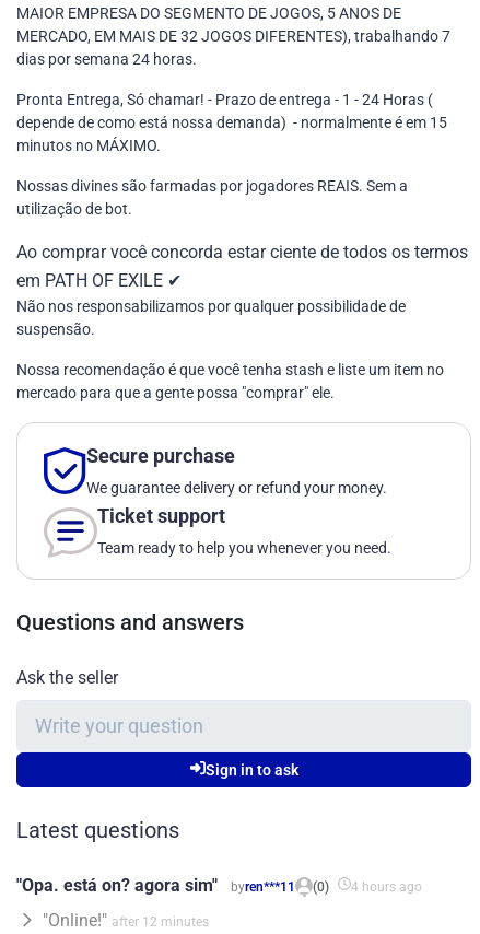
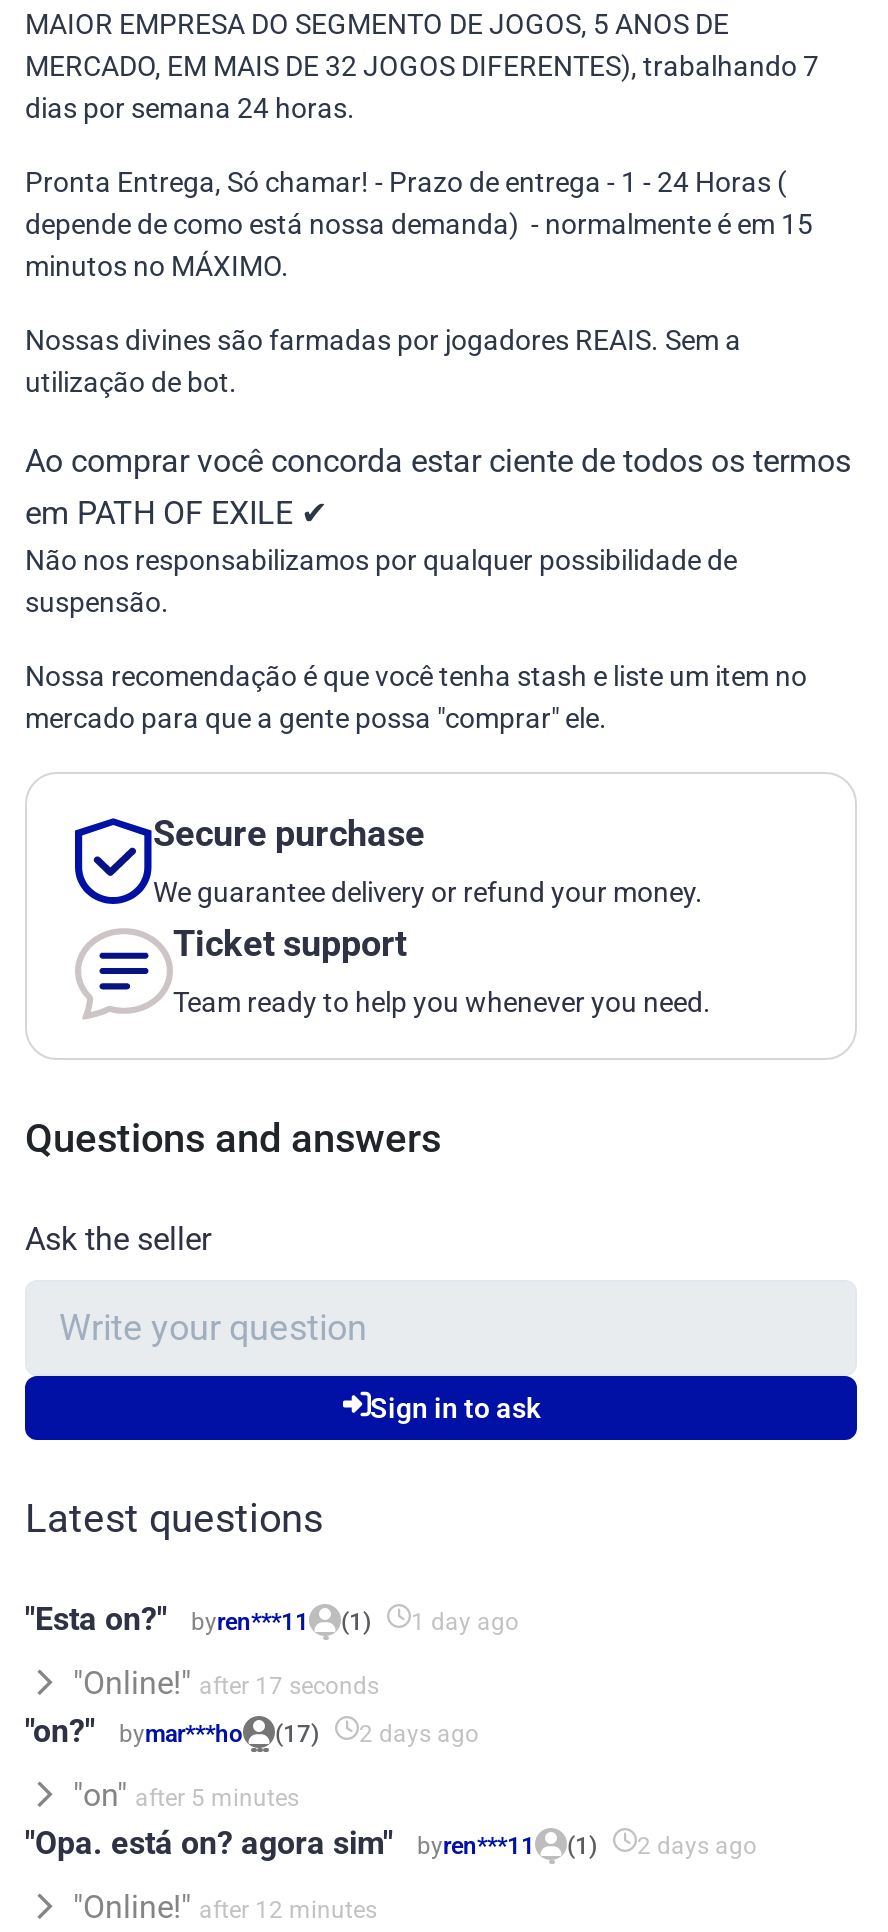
+ "Esta on?" byren***11
+ (1)
+ 1 day ago
+ "Online!" after 17 seconds
+ "on?" bymar***ho
+ (17)
+ 2 days ago
+ "on" after 5 minutes

- (0)
+ (1)

- 4 hours ago
+ 2 days ago
